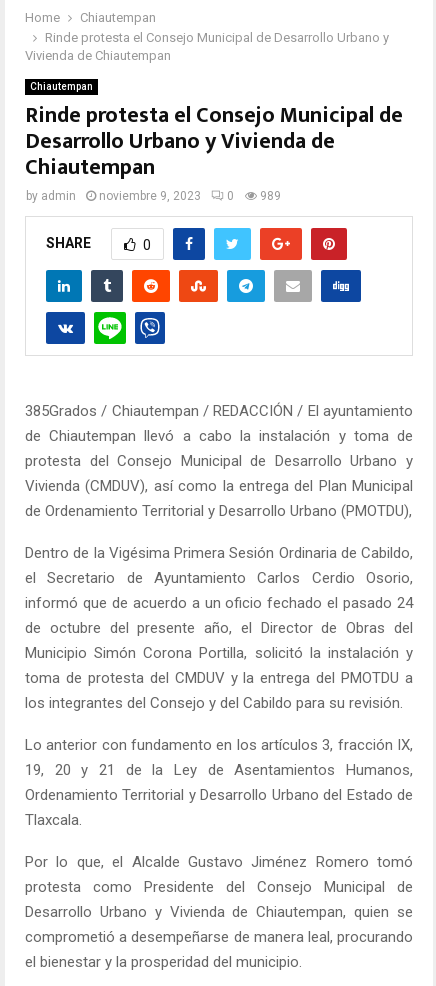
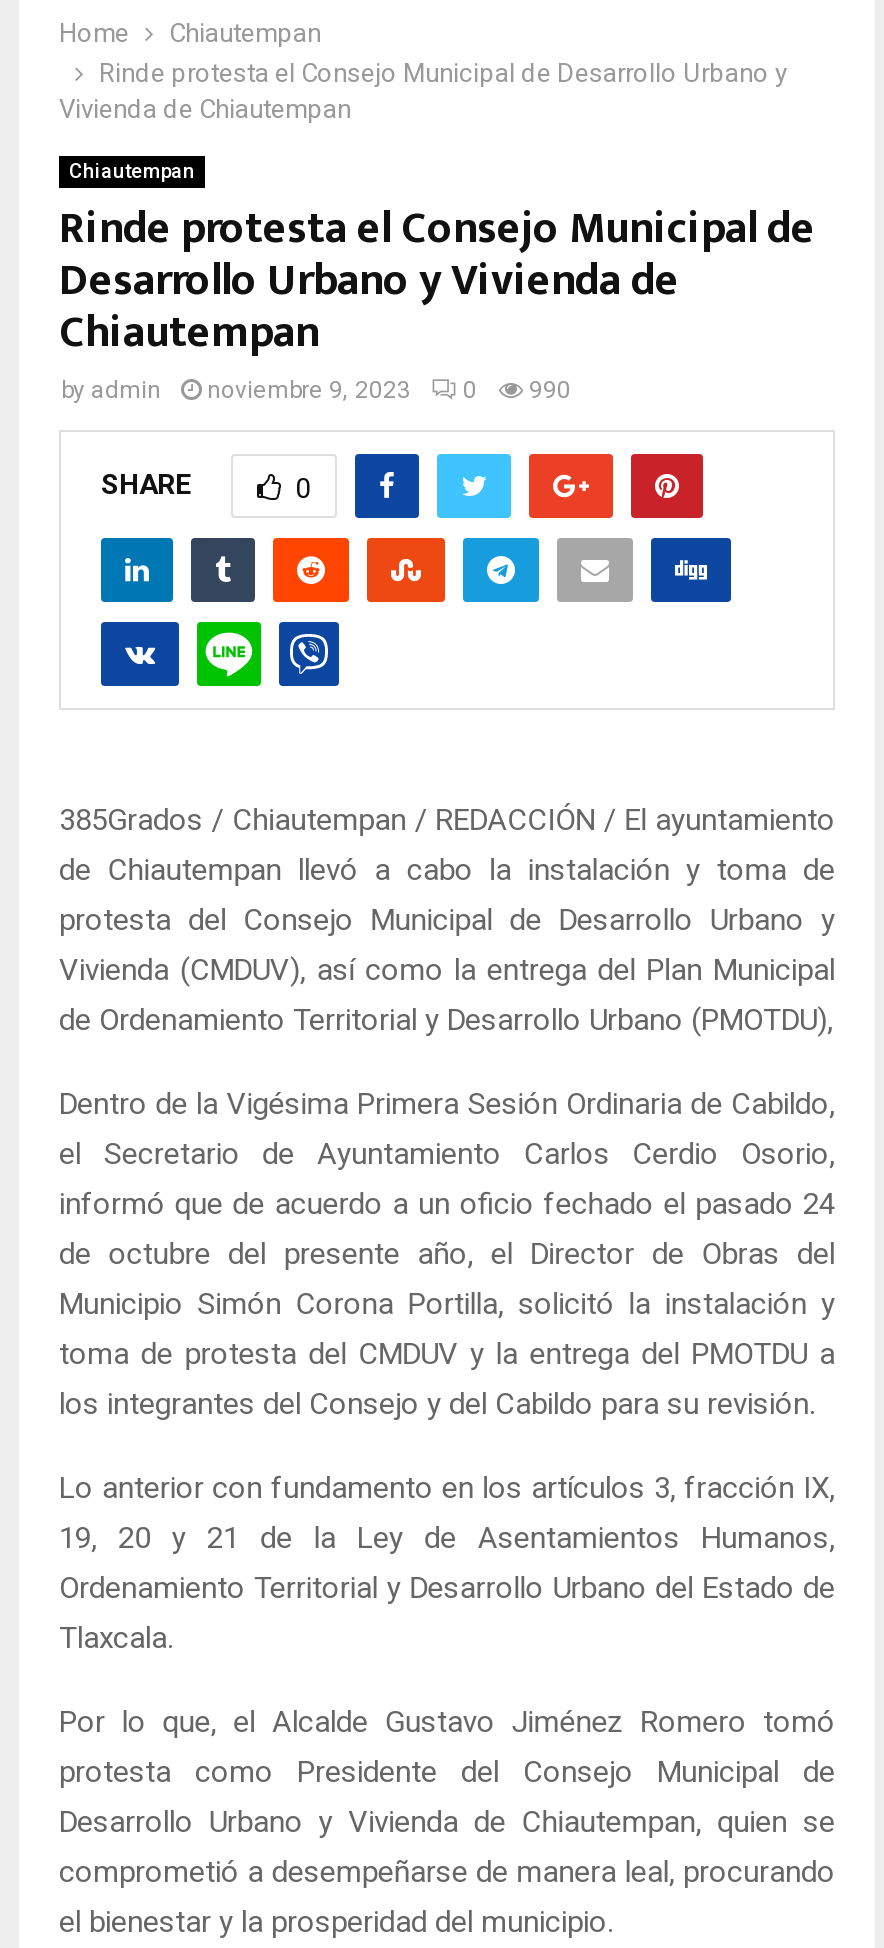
- by admin noviembre 9, 2023 0 989
+ by admin noviembre 9, 2023 0 990
